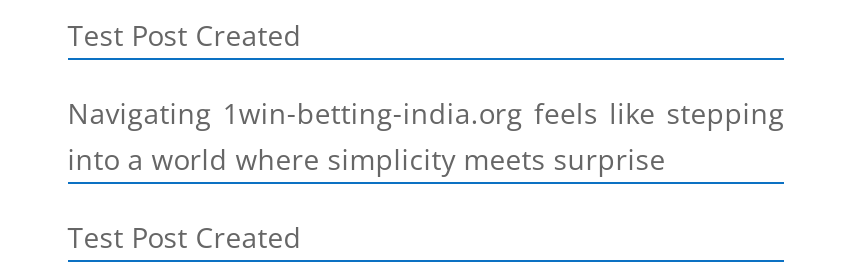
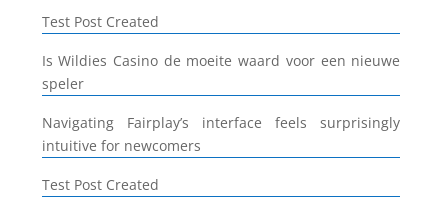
- Navigating 1win-betting-india.org feels like stepping
- into a world where simplicity meets surprise
+ Is Wildies Casino de moeite waard voor een nieuwe
+ speler
+ Navigating Fairplay’s interface feels surprisingly
+ intuitive for newcomers
